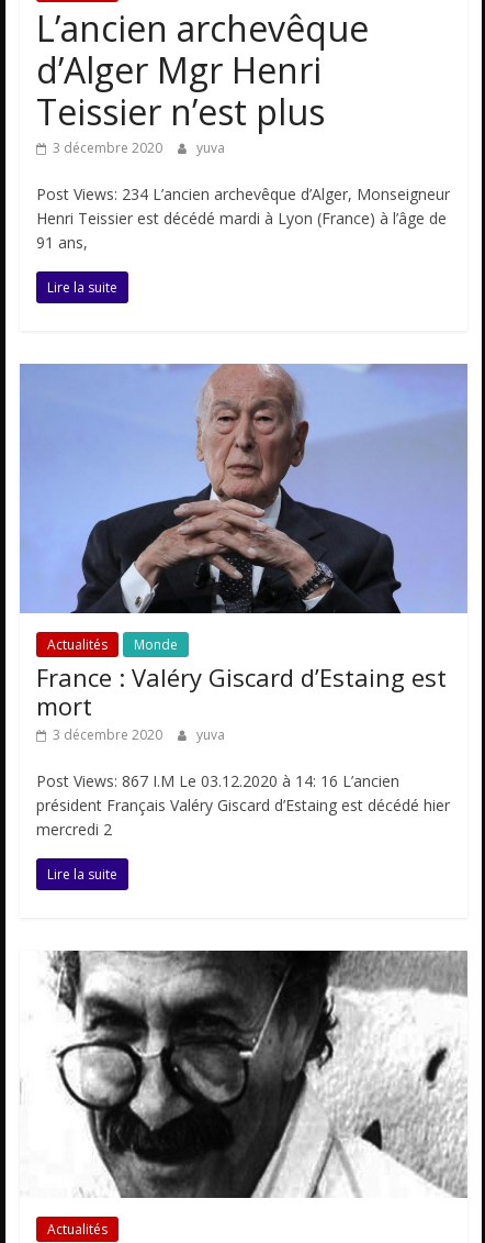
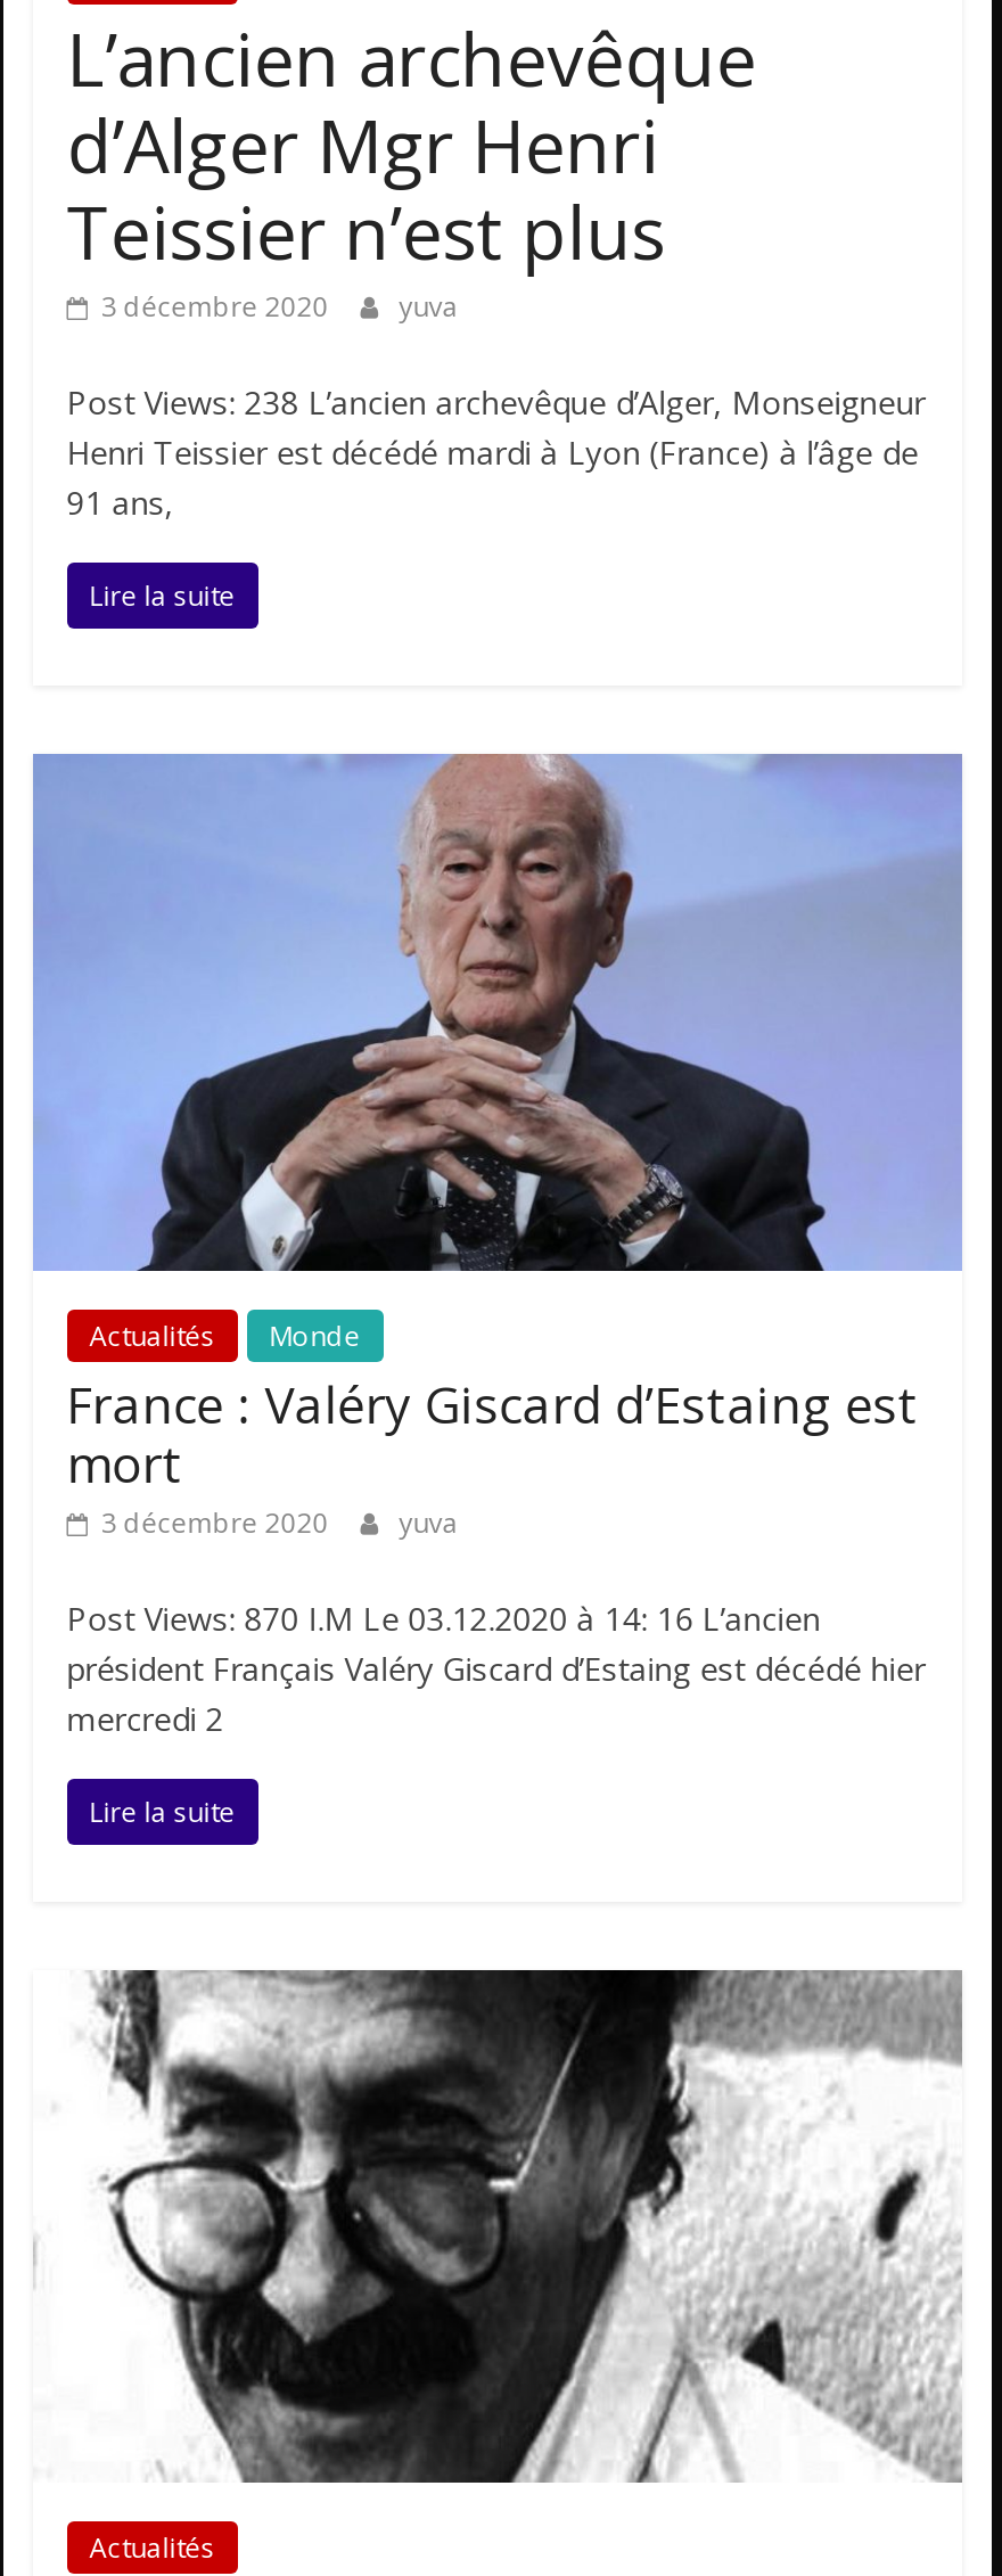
- Post Views: 234 L’ancien archevêque d’Alger, Monseigneur
+ Post Views: 238 L’ancien archevêque d’Alger, Monseigneur

- Post Views: 867 I.M Le 03.12.2020 à 14: 16 L’ancien
+ Post Views: 870 I.M Le 03.12.2020 à 14: 16 L’ancien
